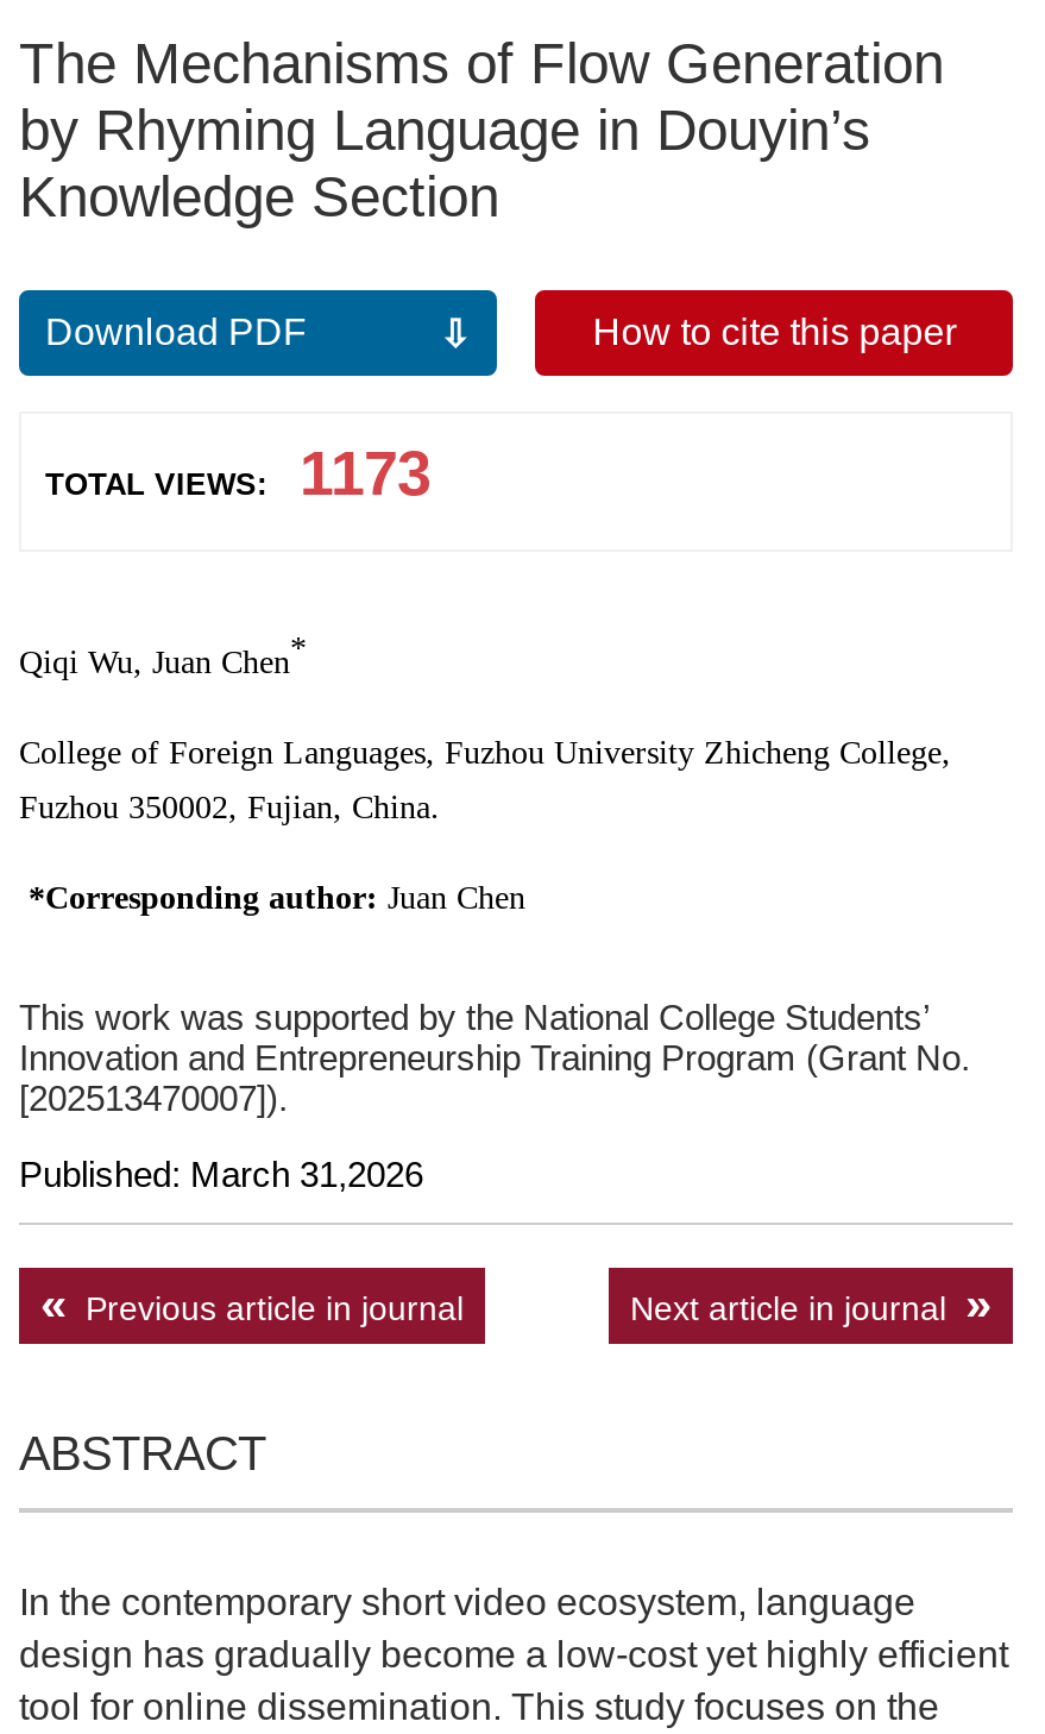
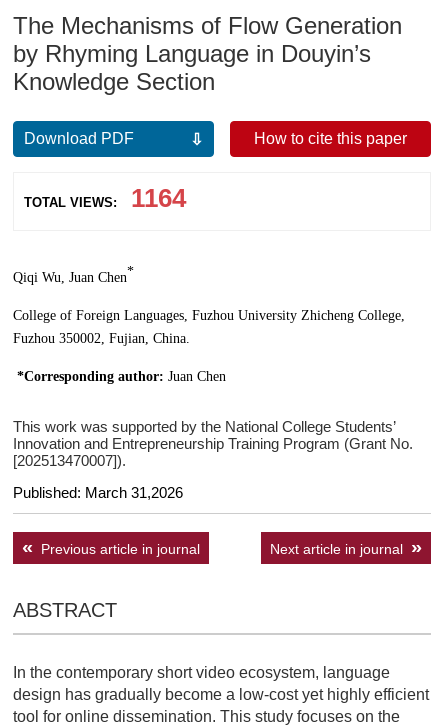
- TOTAL VIEWS: 1173
+ TOTAL VIEWS: 1164
